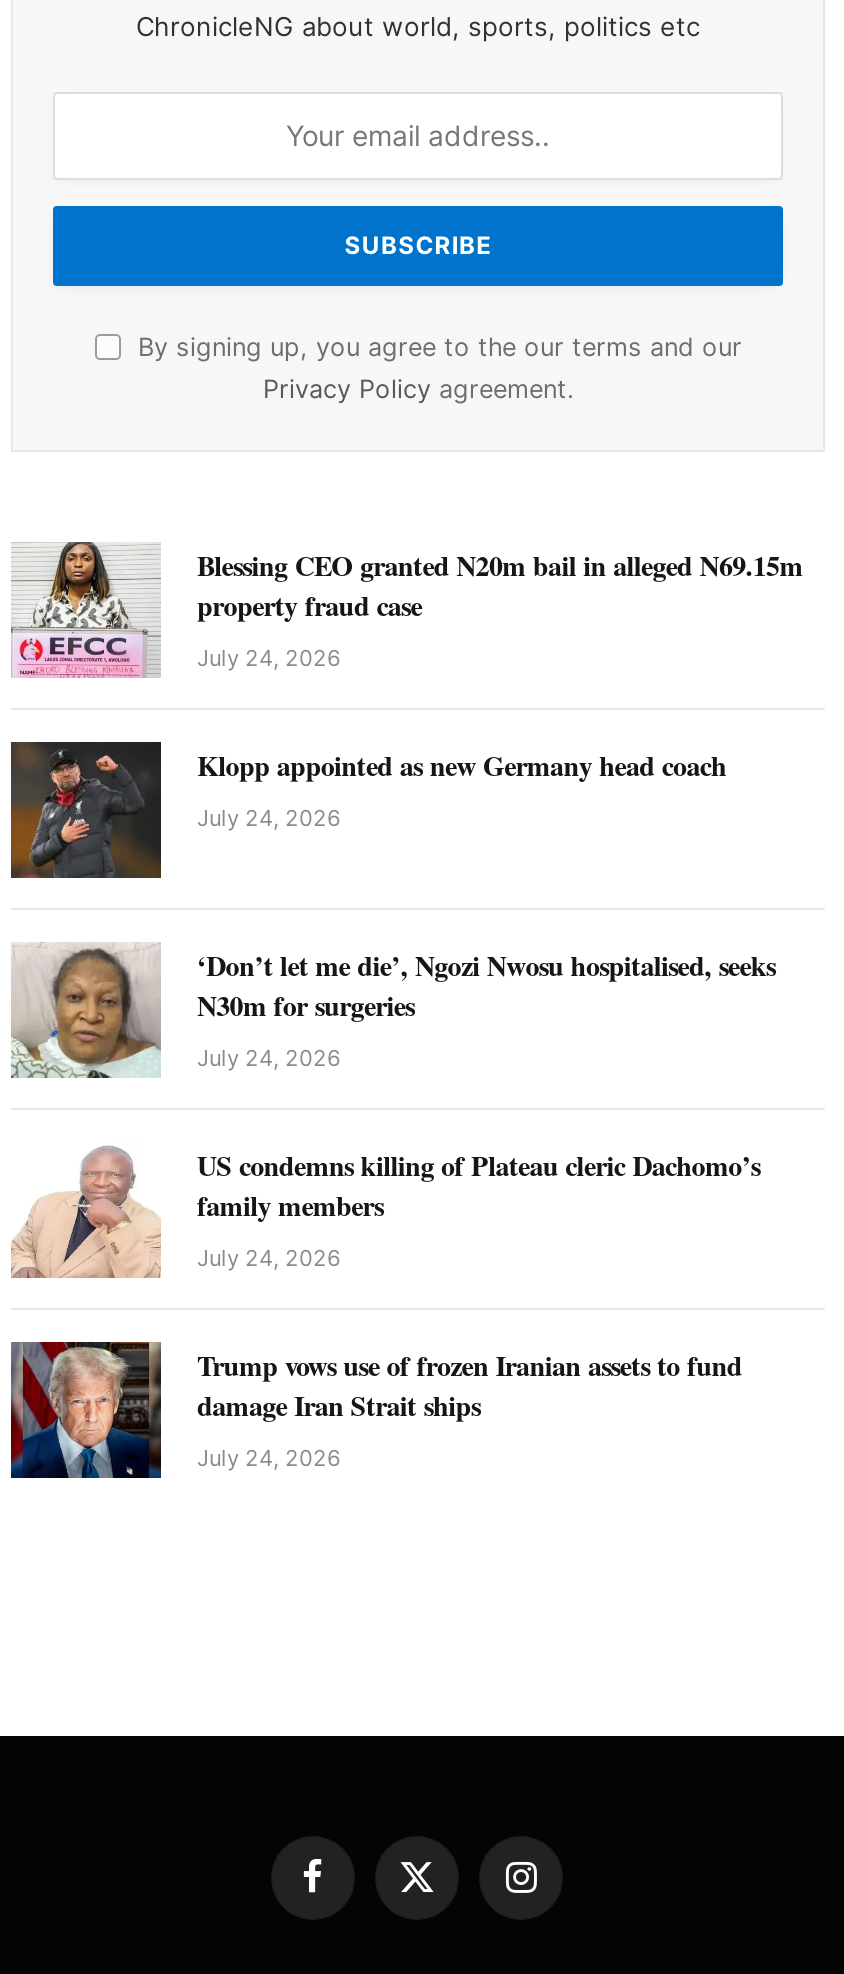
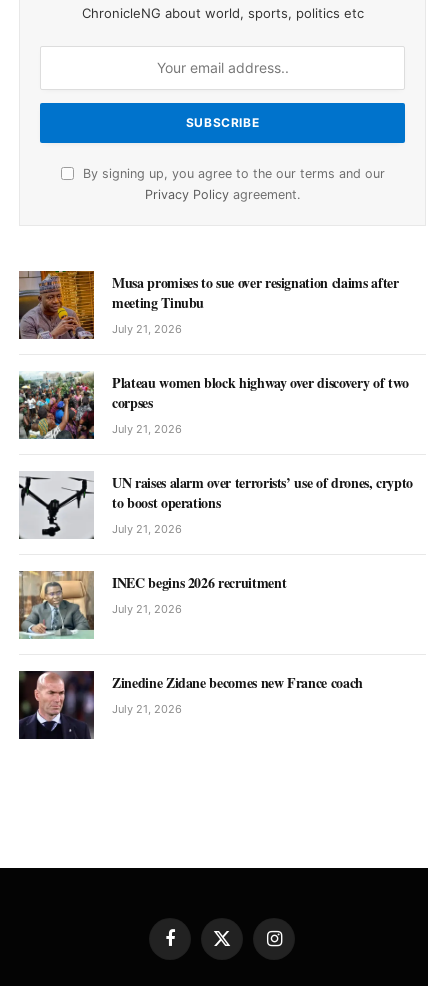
- [image]
- Blessing CEO granted N20m bail in alleged N69.15m
- property fraud case
- July 24, 2026
+ [image]
+ Musa promises to sue over resignation claims after
+ meeting Tinubu
+ July 21, 2026

- [image]
- Klopp appointed as new Germany head coach
- July 24, 2026
+ [image]
+ Plateau women block highway over discovery of two
+ corpses
+ July 21, 2026

- [image]
- ‘Don’t let me die’, Ngozi Nwosu hospitalised, seeks
- N30m for surgeries
- July 24, 2026
+ [image]
+ UN raises alarm over terrorists’ use of drones, crypto
+ to boost operations
+ July 21, 2026

- [image]
- US condemns killing of Plateau cleric Dachomo’s
- family members
- July 24, 2026
+ [image]
+ INEC begins 2026 recruitment
+ July 21, 2026

- [image]
- Trump vows use of frozen Iranian assets to fund
- damage Iran Strait ships
- July 24, 2026
+ [image]
+ Zinedine Zidane becomes new France coach
+ July 21, 2026
